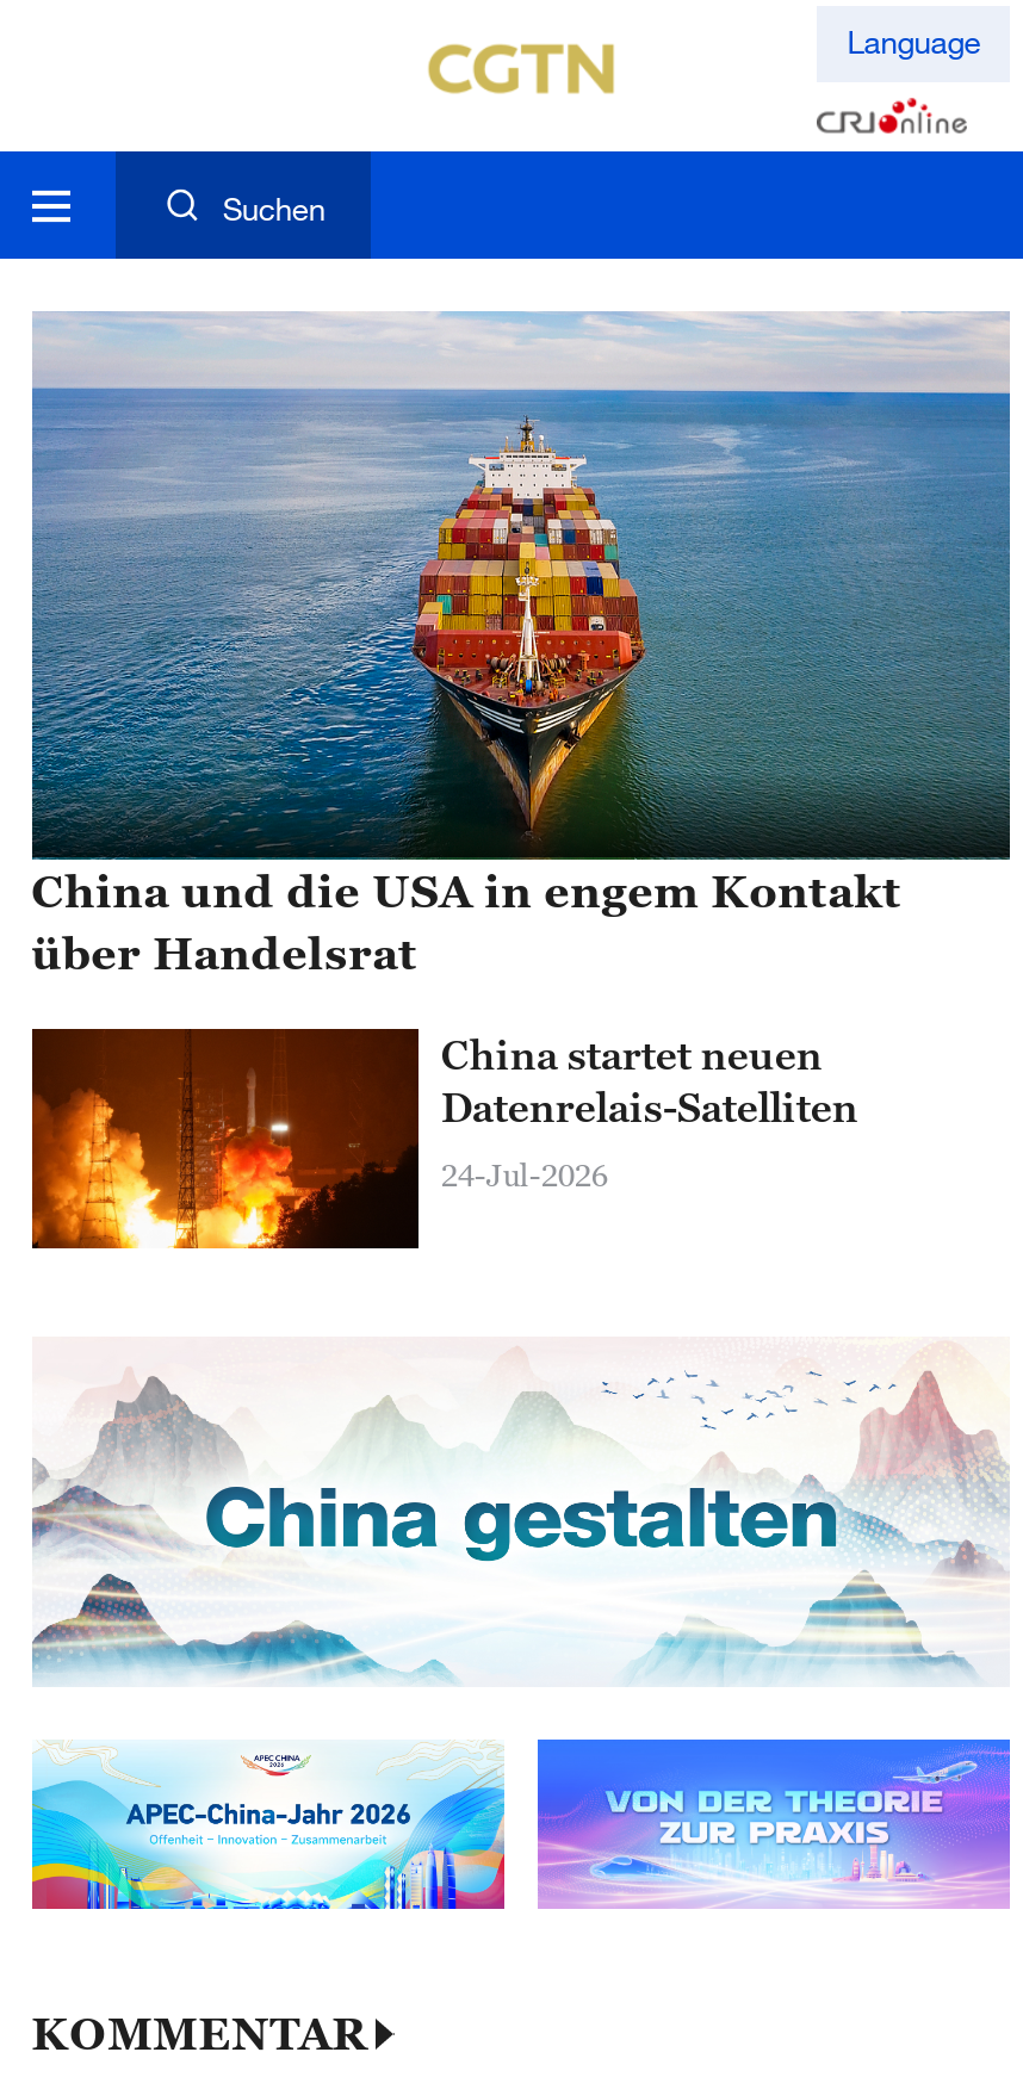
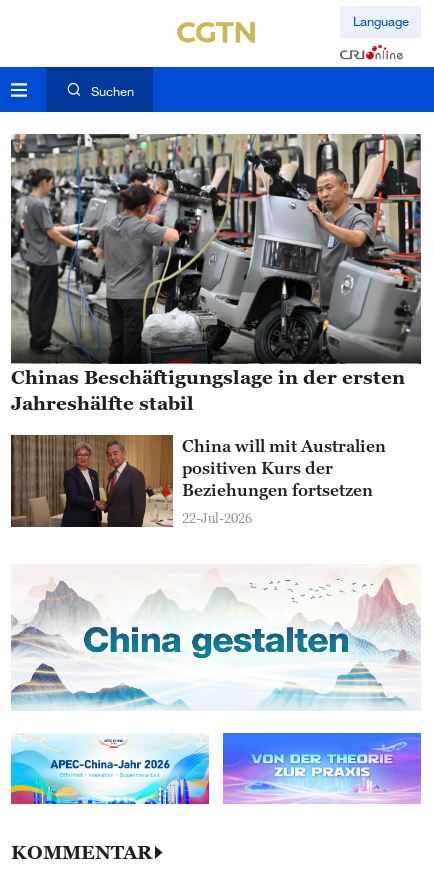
- [image]
- China und die USA in engem Kontakt
- über Handelsrat
+ [image]
+ Chinas Beschäftigungslage in der ersten
+ Jahreshälfte stabil

- [image]
- China startet neuen
- Datenrelais-Satelliten
+ [image]
+ China will mit Australien
+ positiven Kurs der
+ Beziehungen fortsetzen

- 24-Jul-2026
+ 22-Jul-2026
